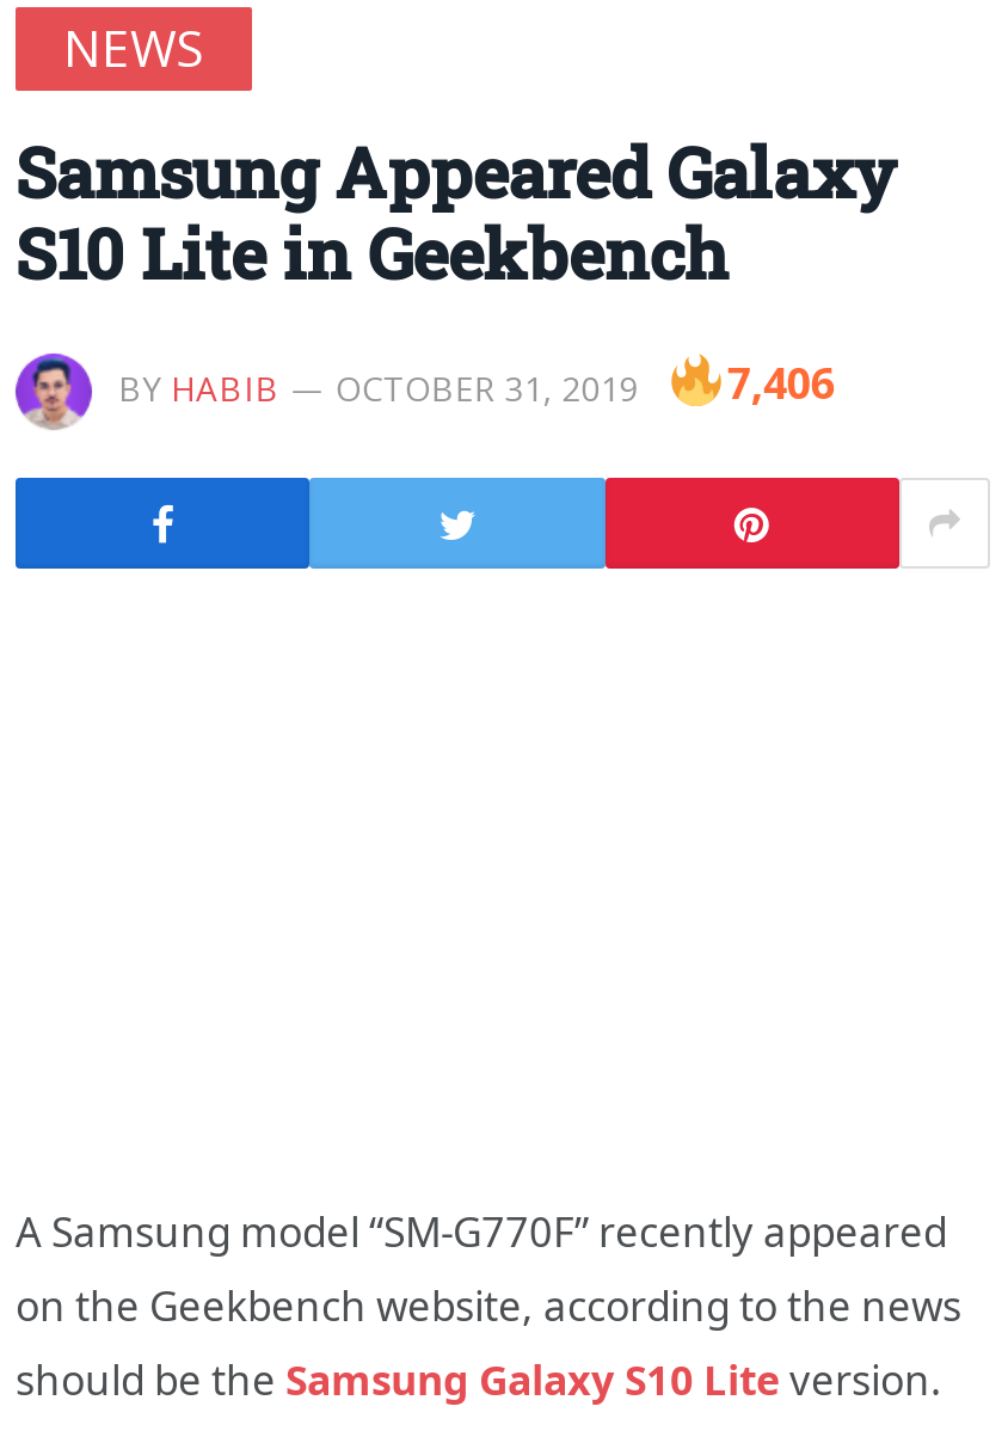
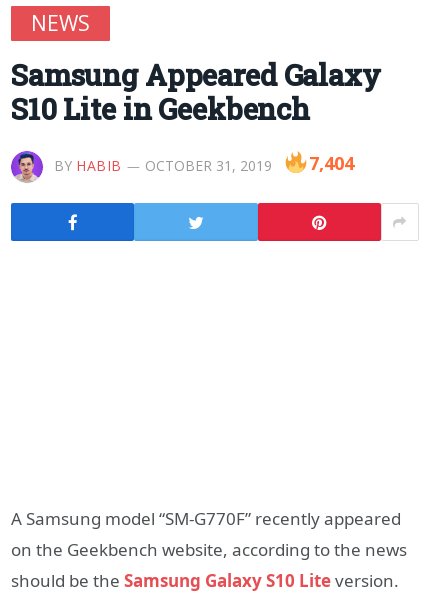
- BY HABIB OCTOBER 31, 2019 7,406
+ BY HABIB OCTOBER 31, 2019 7,404
